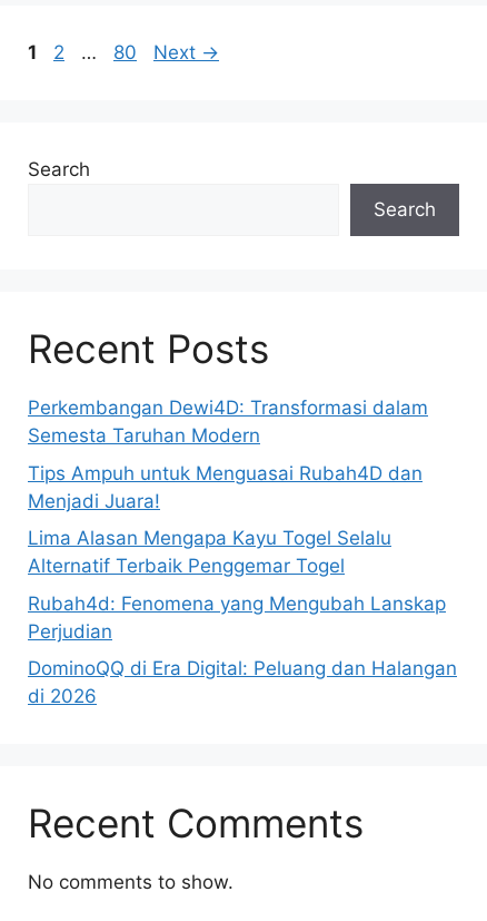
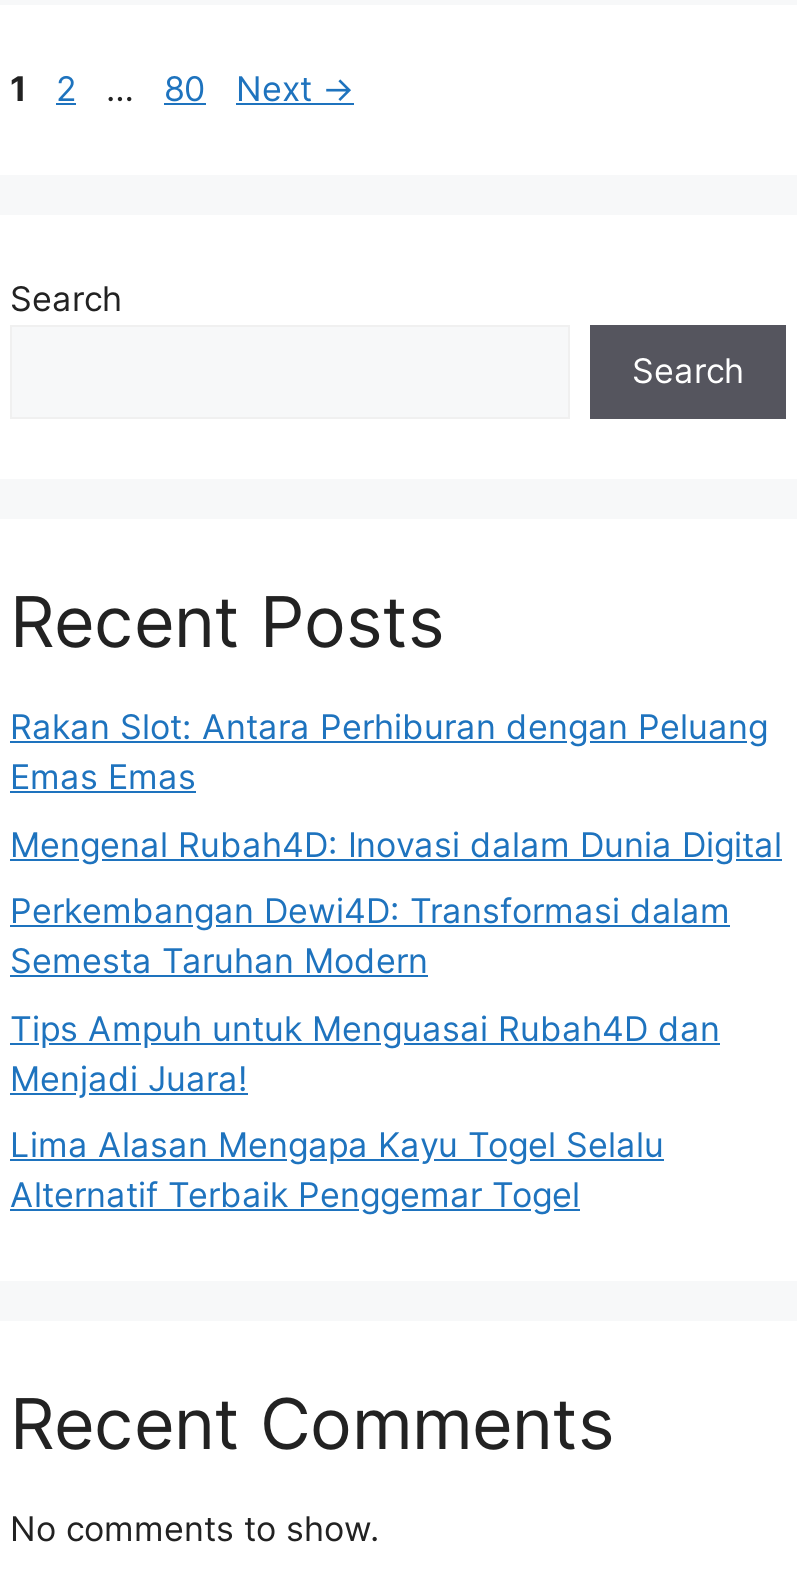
+ Rakan Slot: Antara Perhiburan dengan Peluang
+ Emas Emas
+ Mengenal Rubah4D: Inovasi dalam Dunia Digital

moved down: Perkembangan Dewi4D: Transformasi dalam | Semesta Taruhan Modern | Tips Ampuh untuk Menguasai Rubah4D dan | Menjadi Juara! | Lima Alasan Mengapa Kayu Togel Selalu | Alternatif Terbaik Penggemar Togel

- Rubah4d: Fenomena yang Mengubah Lanskap
- Perjudian
- DominoQQ di Era Digital: Peluang dan Halangan
- di 2026
